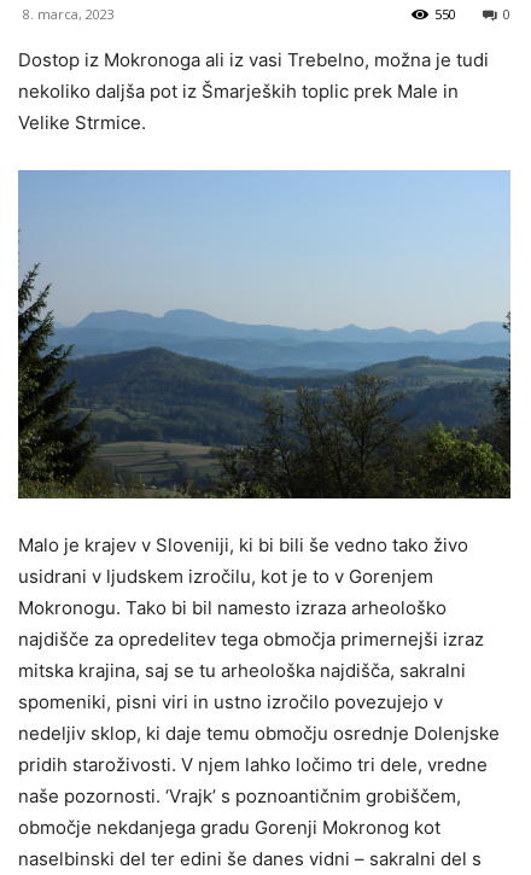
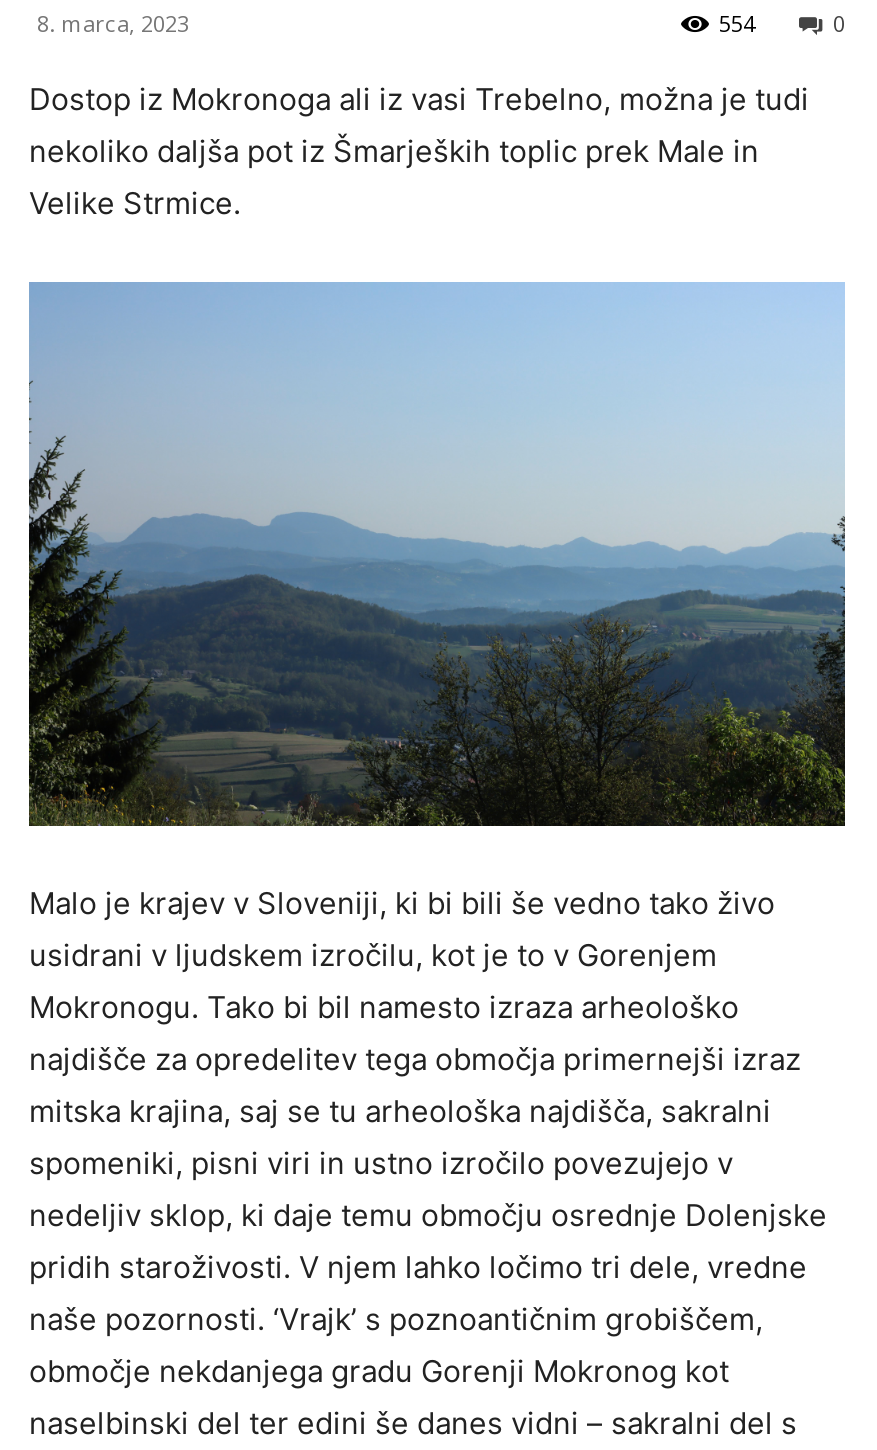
- 550
+ 554
